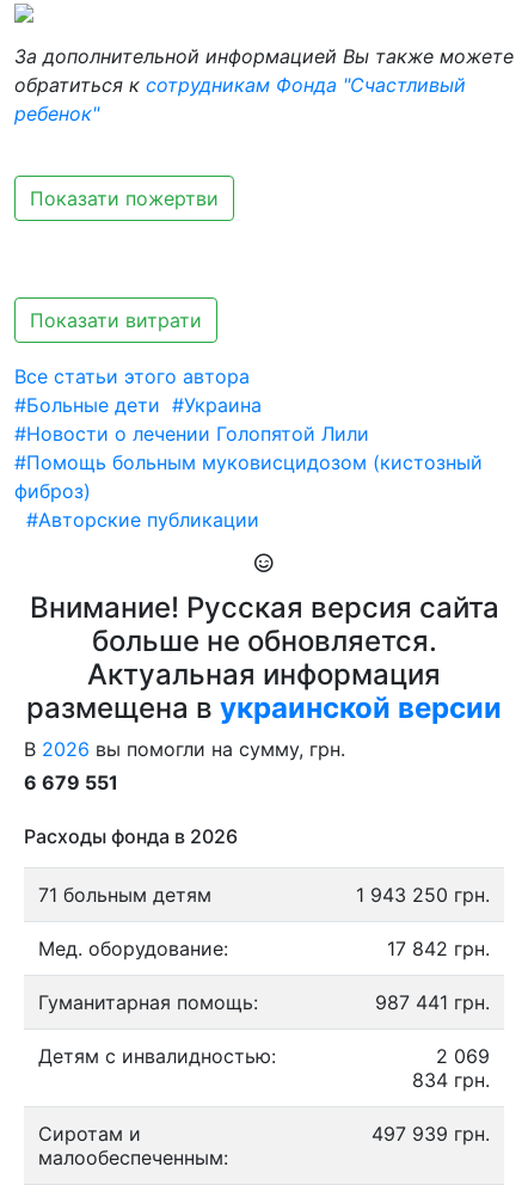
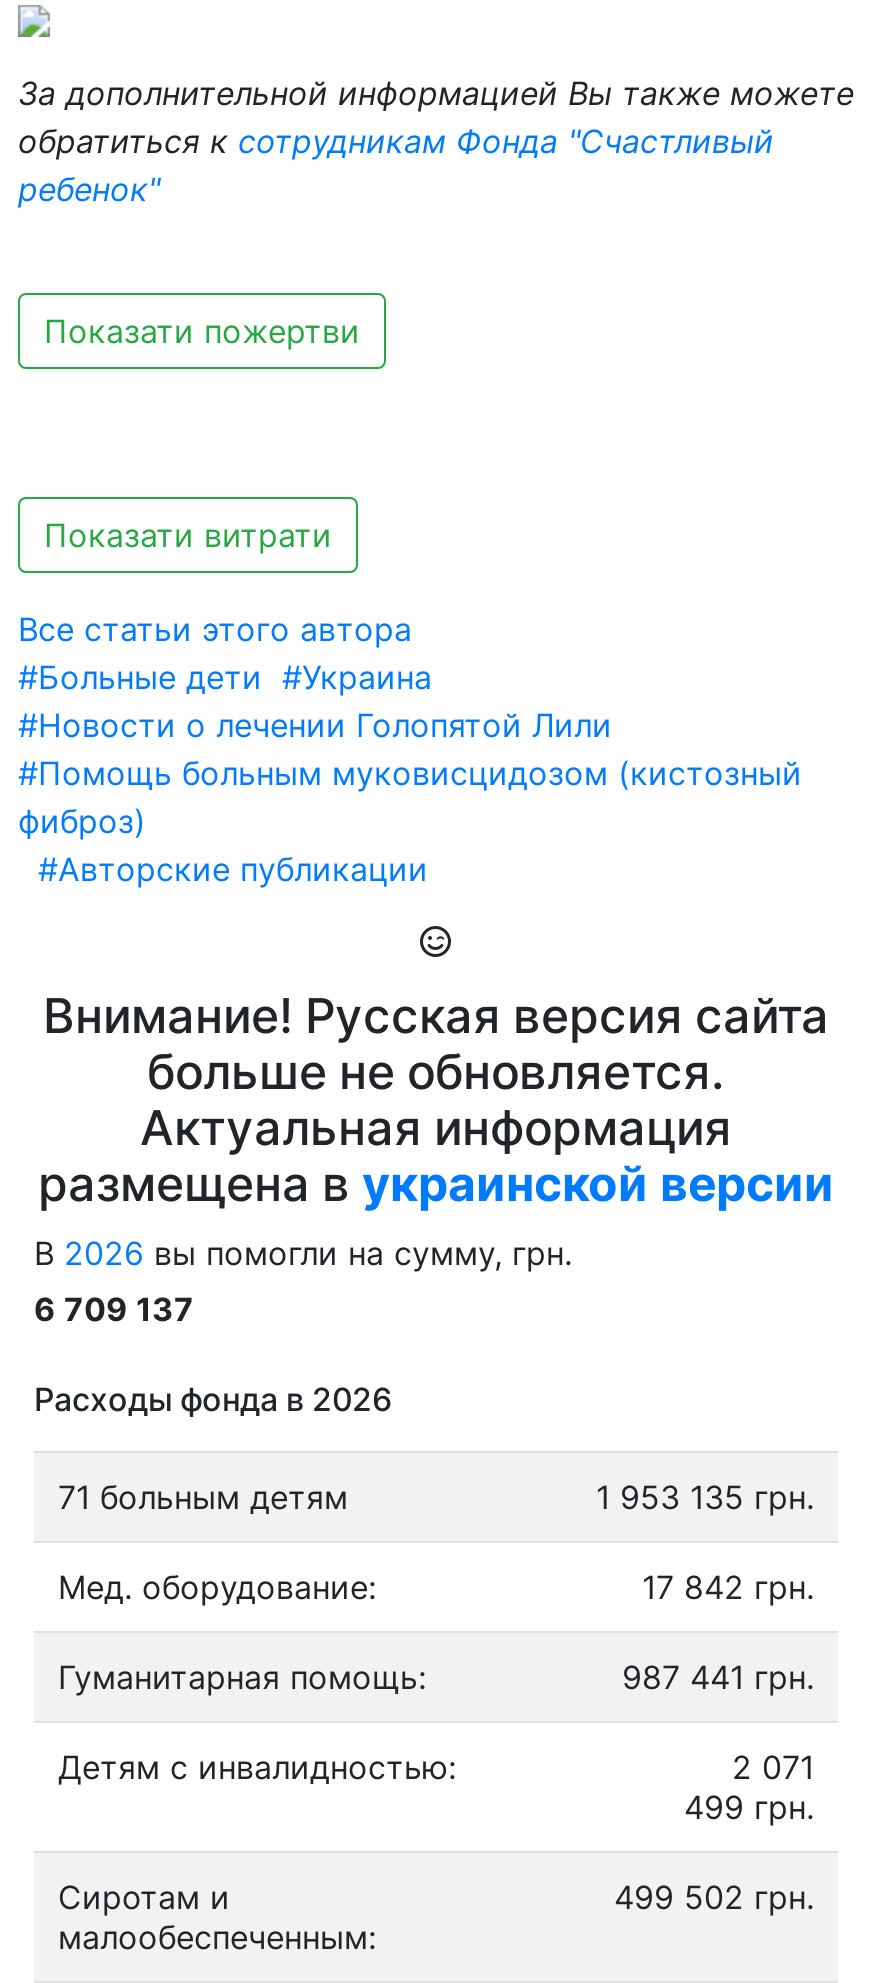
- 6 679 551
+ 6 709 137

- 1 943 250 грн.
+ 1 953 135 грн.

- 2 069
+ 2 071

- 834 грн.
+ 499 грн.

- 497 939 грн.
+ 499 502 грн.
